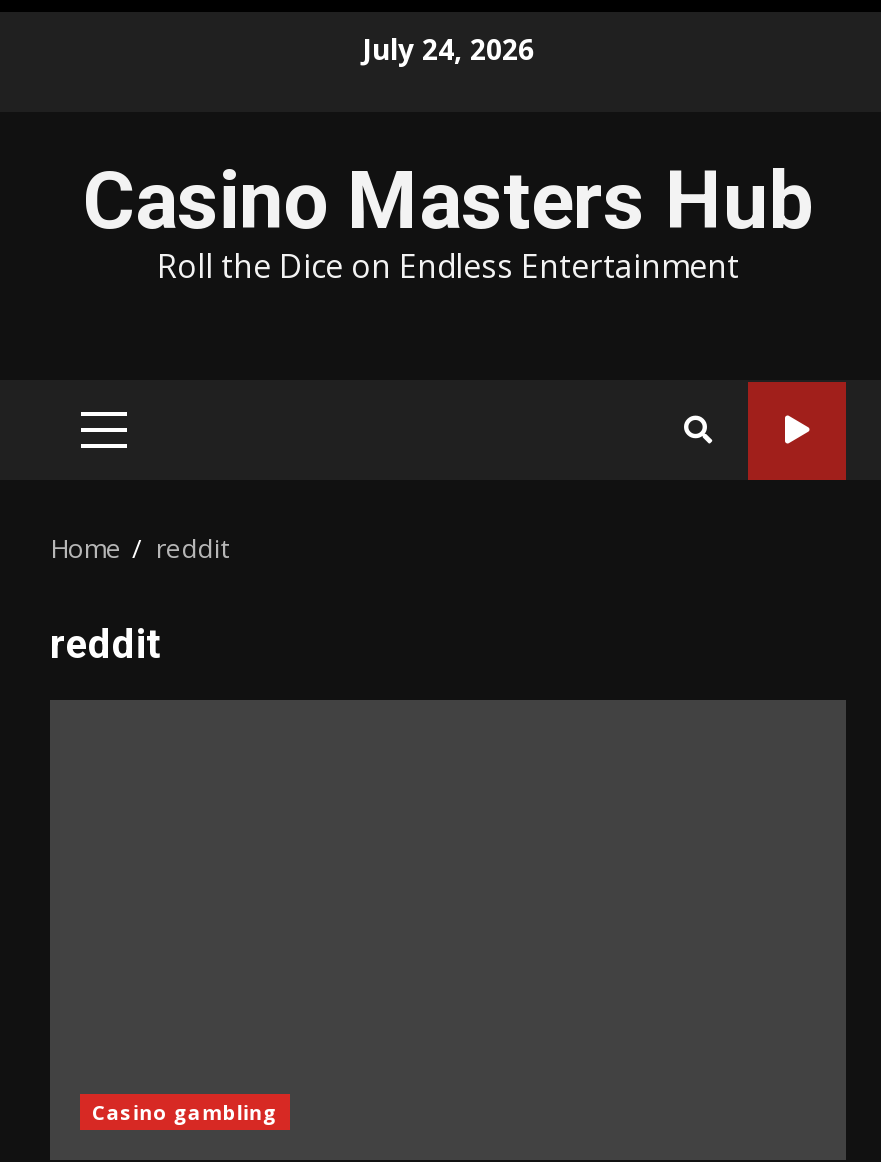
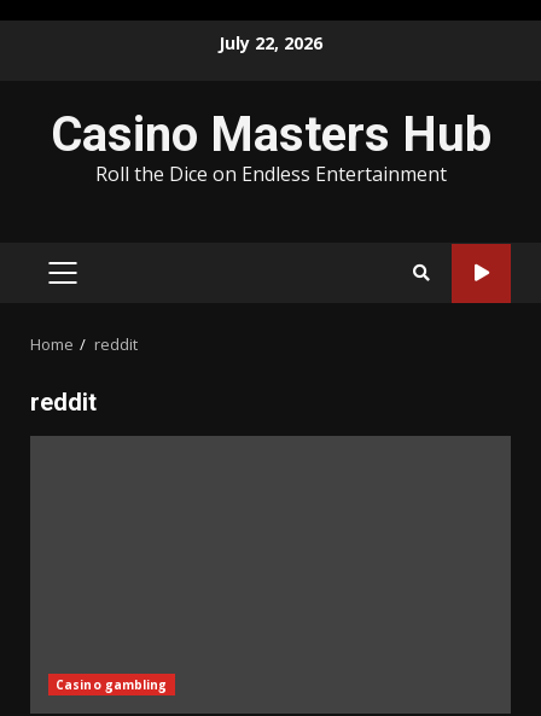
- July 24, 2026
+ July 22, 2026
